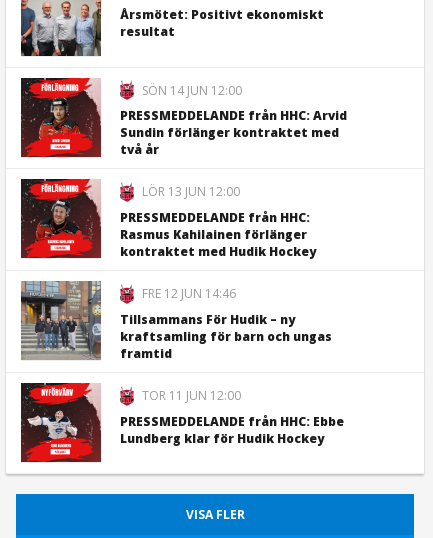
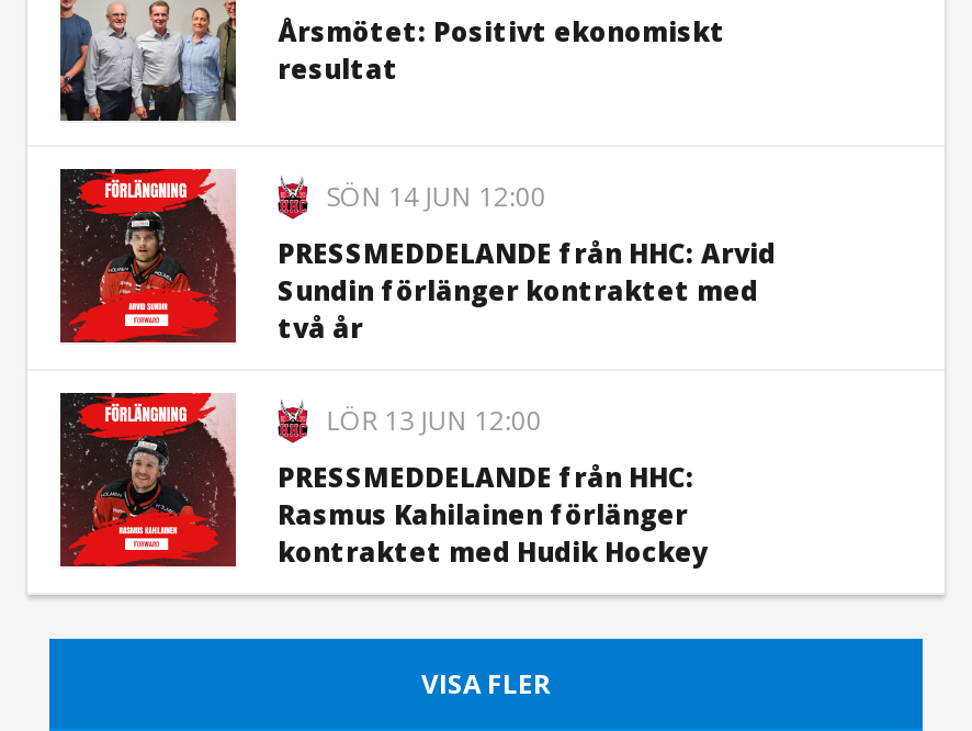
- [image]
- FRE 12 JUN 14:46
- Tillsammans För Hudik – ny
- kraftsamling för barn och ungas
- framtid
- TOR 11 JUN 12:00
- PRESSMEDDELANDE från HHC: Ebbe
- Lundberg klar för Hudik Hockey

- [image]
